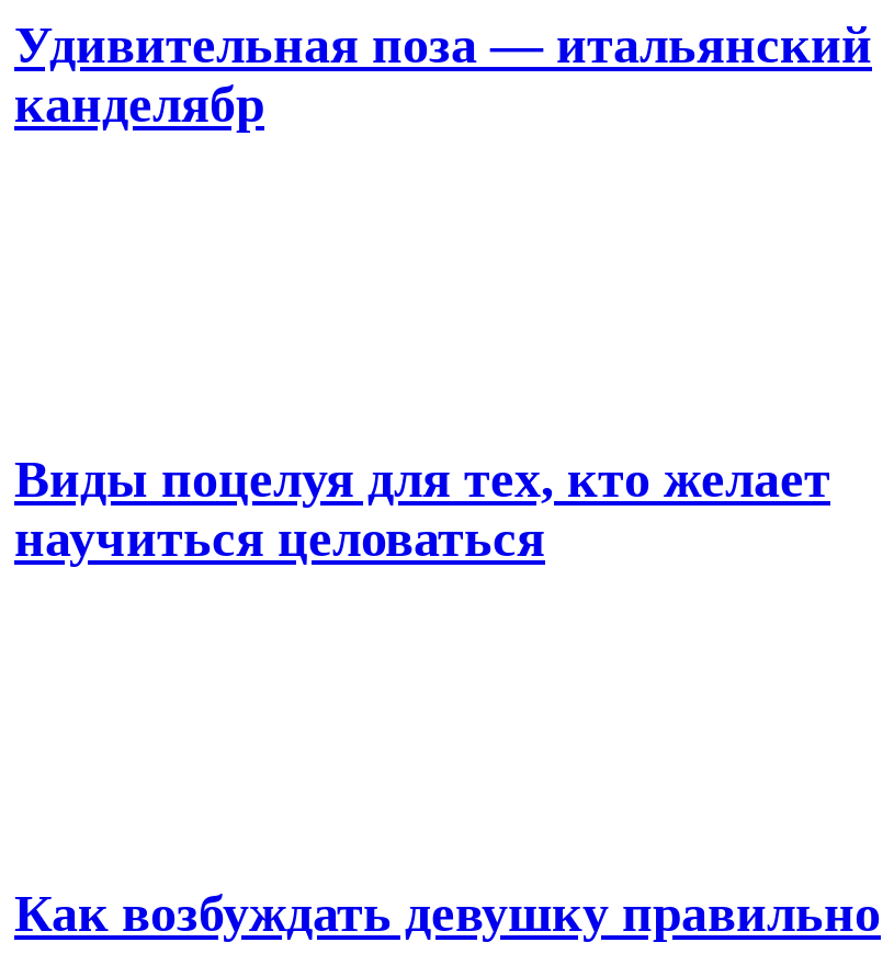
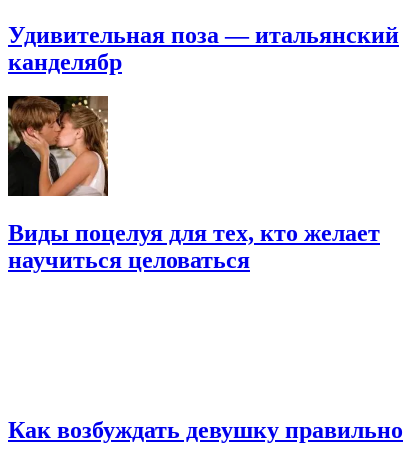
+ [image]
